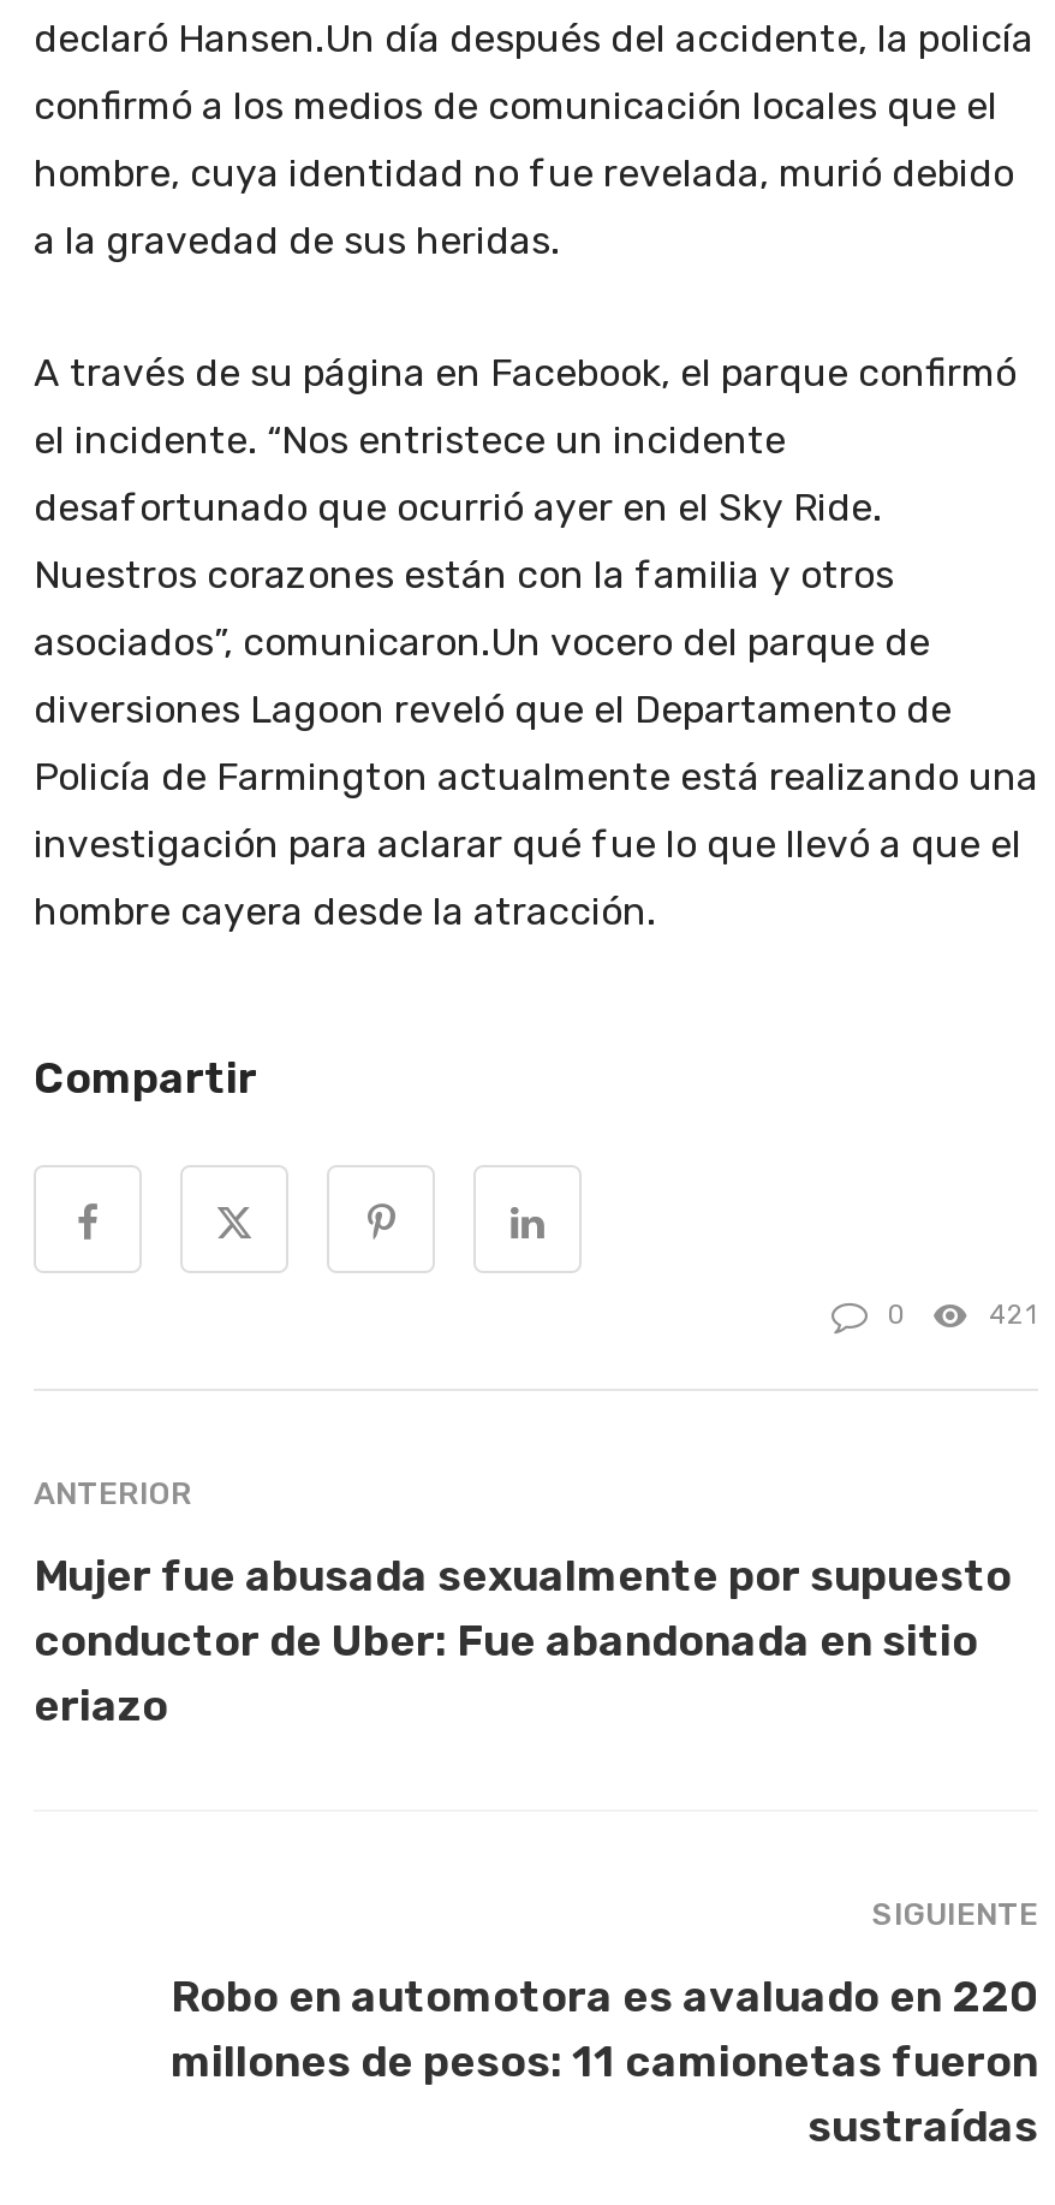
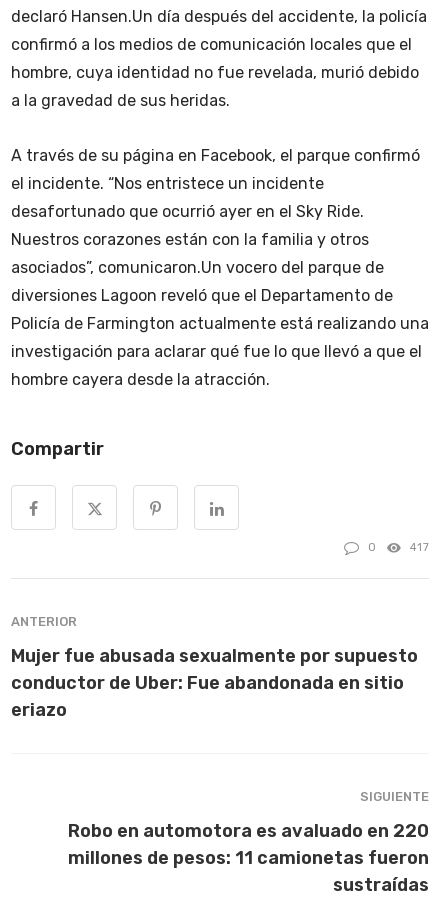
- 421
+ 417
